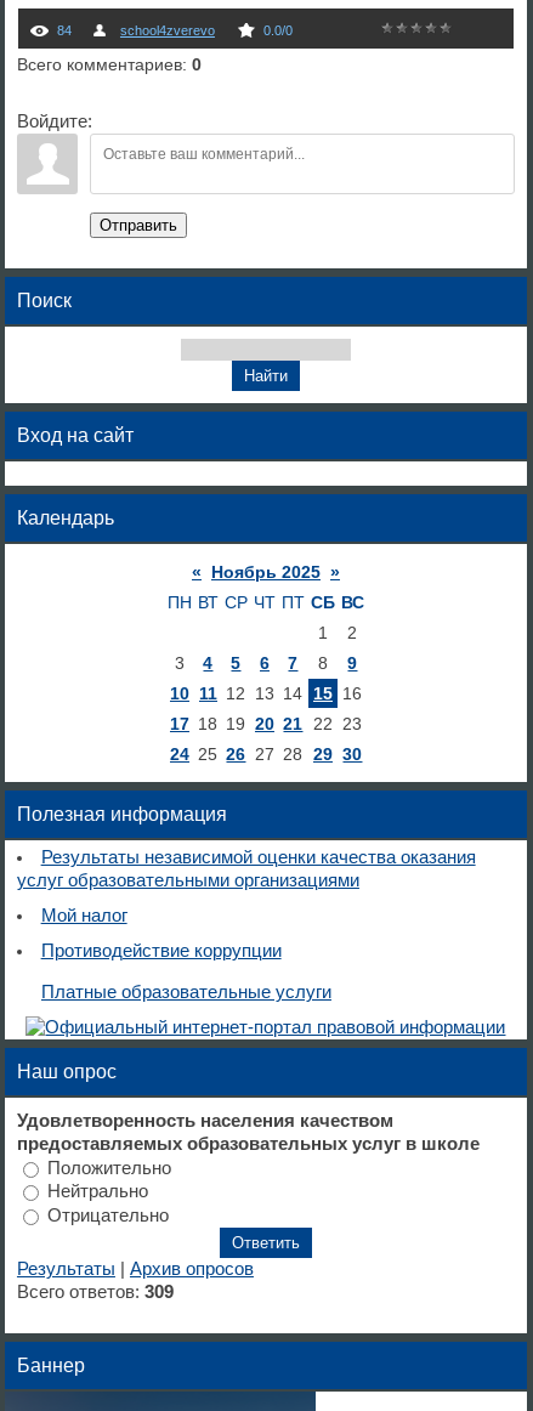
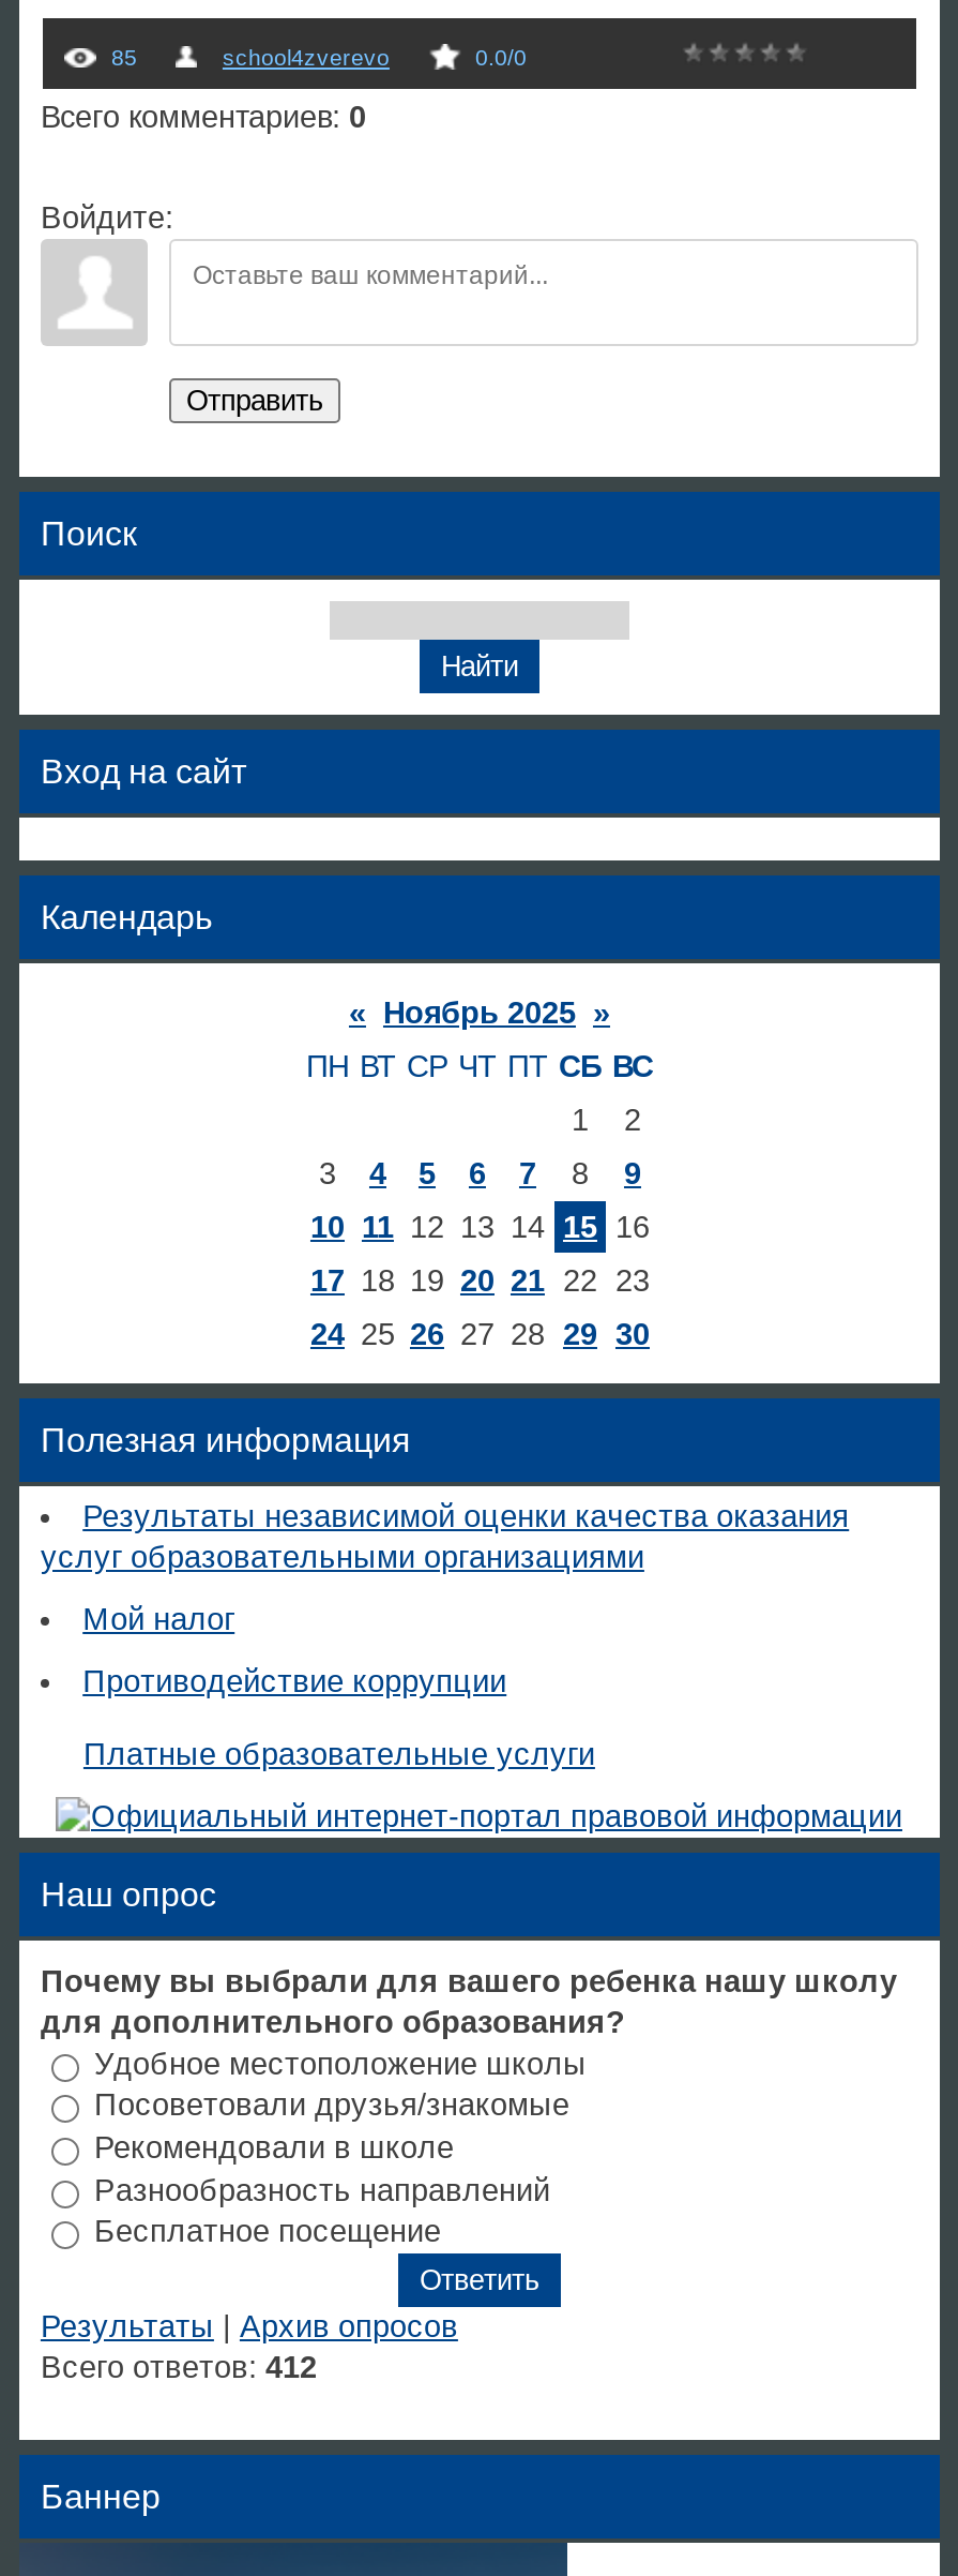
- 84
+ 85

- Удовлетворенность населения качеством
- предоставляемых образовательных услуг в школе
- Положительно
- Нейтрально
- Отрицательно
+ Почему вы выбрали для вашего ребенка нашу школу
+ для дополнительного образования?
+ Удобное местоположение школы
+ Посоветовали друзья/знакомые
+ Рекомендовали в школе
+ Разнообразность направлений
+ Бесплатное посещение

- Всего ответов: 309
+ Всего ответов: 412
